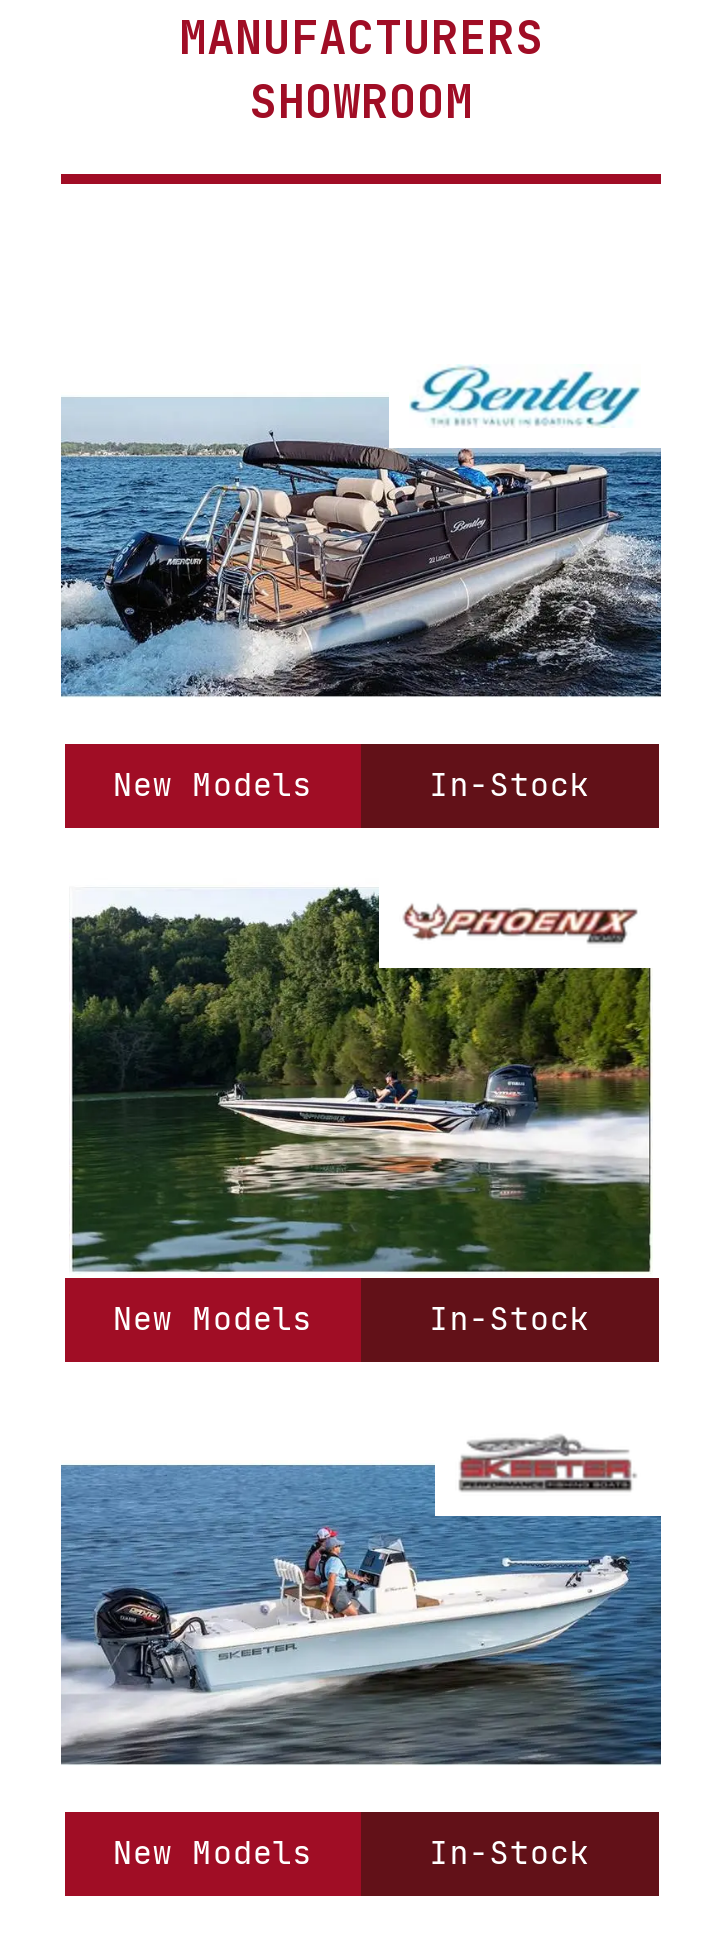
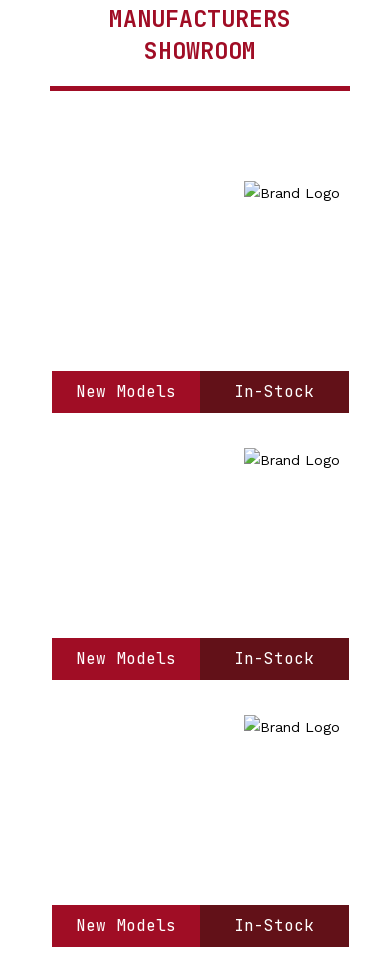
- [image]

- [image]

- [image]
